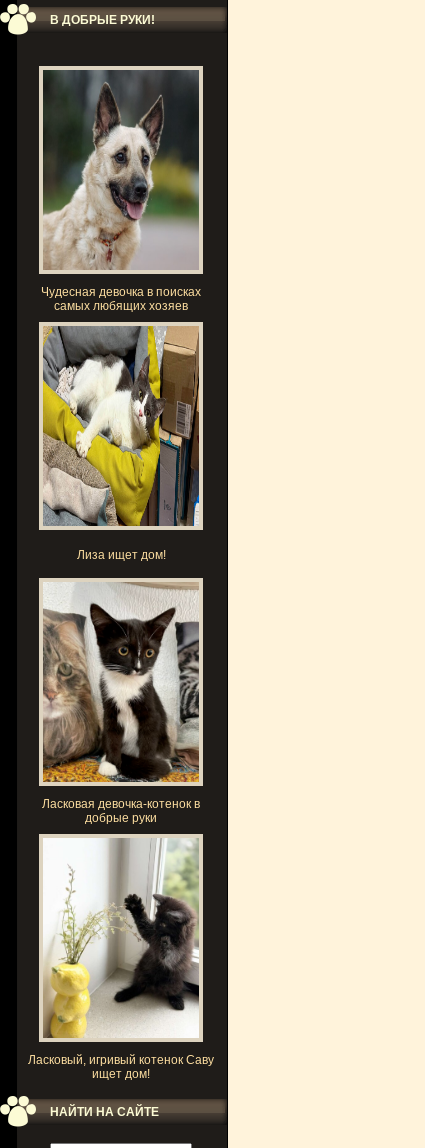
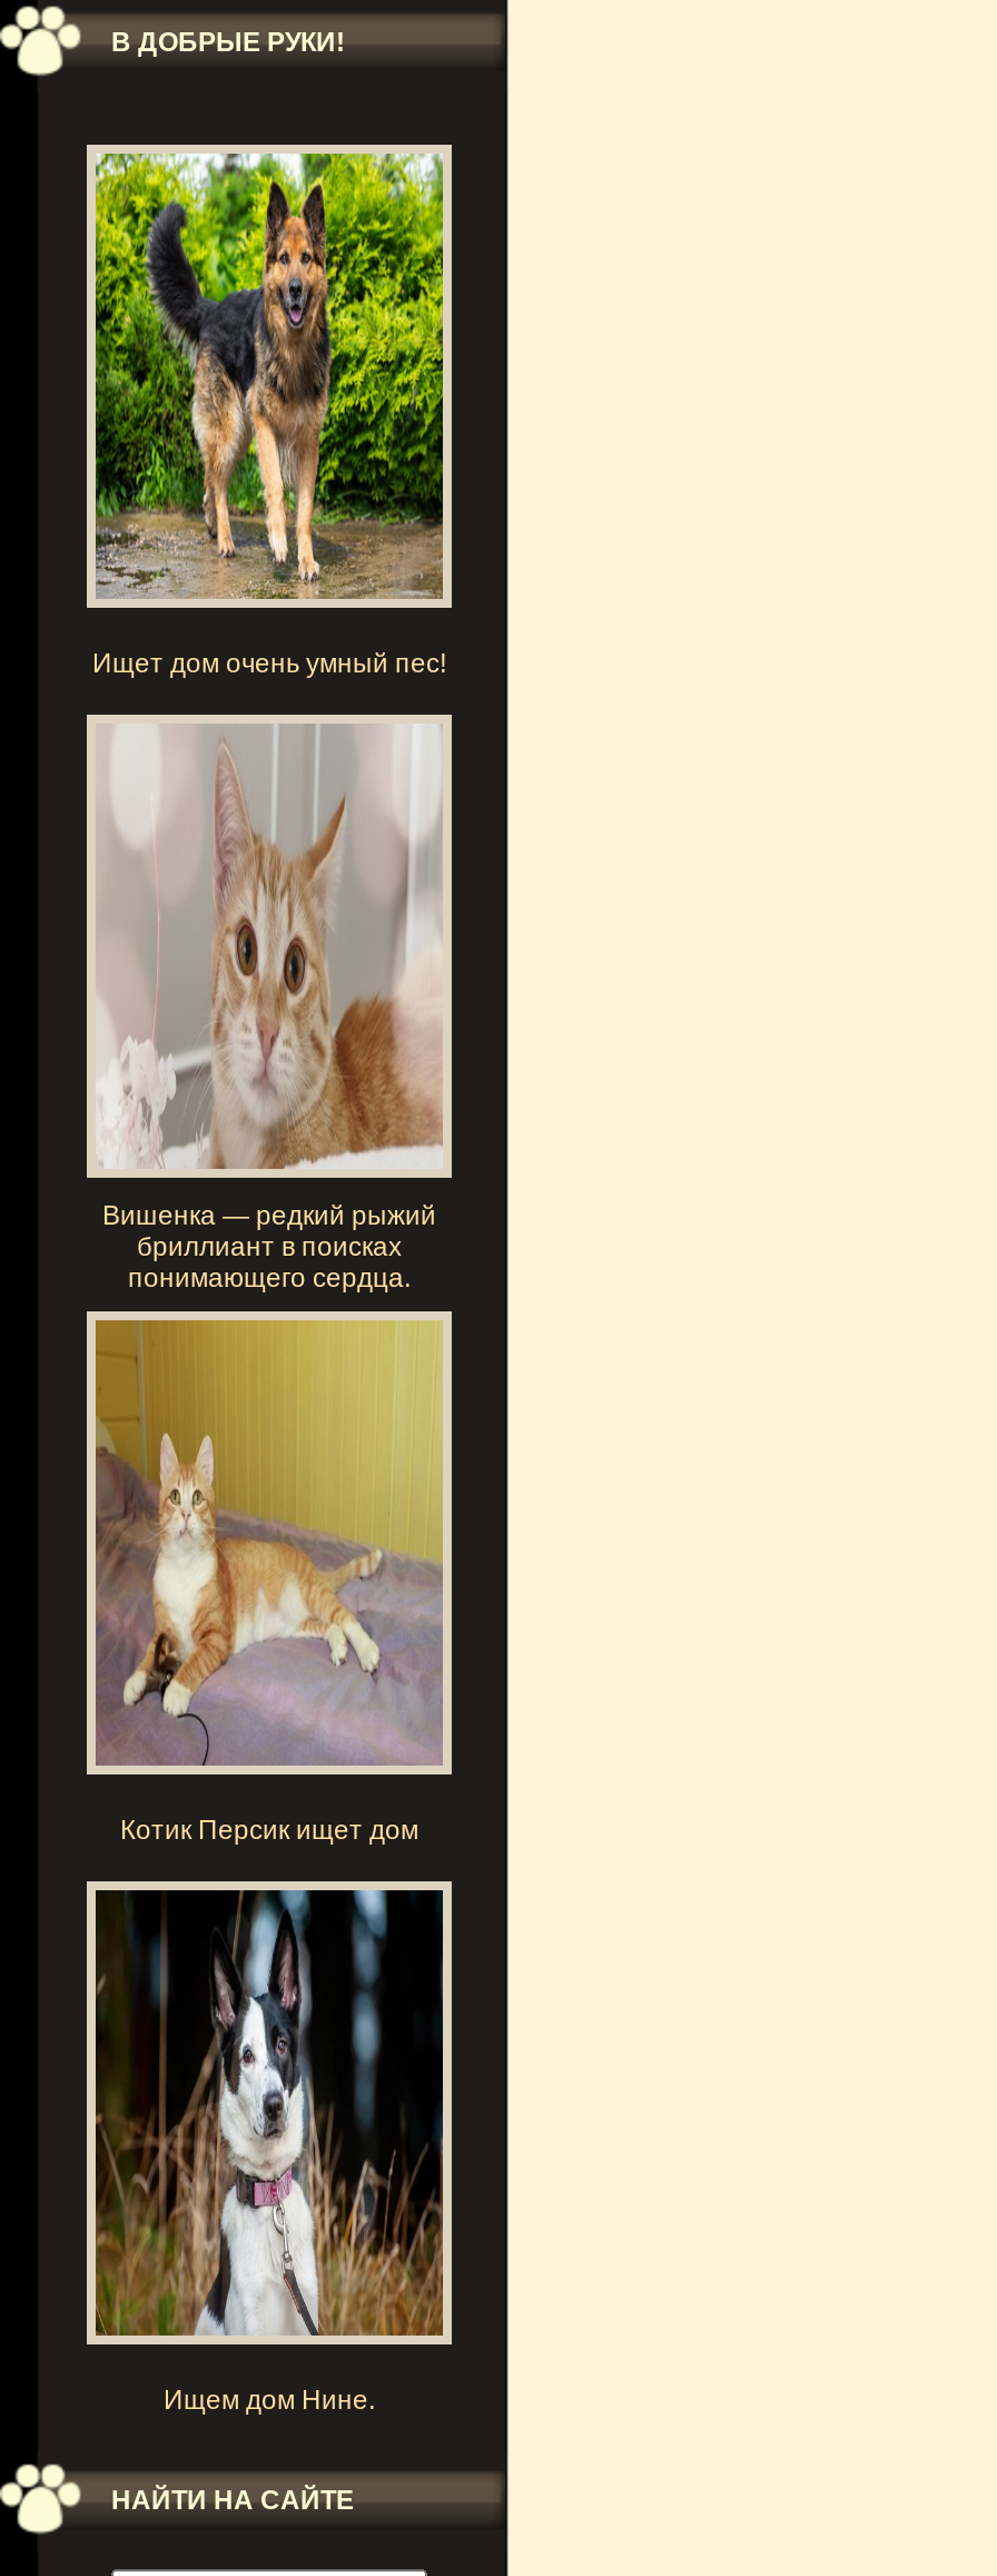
- [image]
- Чудесная девочка в поисках
- самых любящих хозяев
+ [image]
+ Ищет дом очень умный пес!

- [image]
- Лиза ищет дом!
+ [image]
+ Вишенка — редкий рыжий
+ бриллиант в поисках
+ понимающего сердца.

- [image]
- Ласковая девочка-котенок в
- добрые руки
+ [image]
+ Котик Персик ищет дом

- [image]
- Ласковый, игривый котенок Саву
- ищет дом!
+ [image]
+ Ищем дом Нине.
